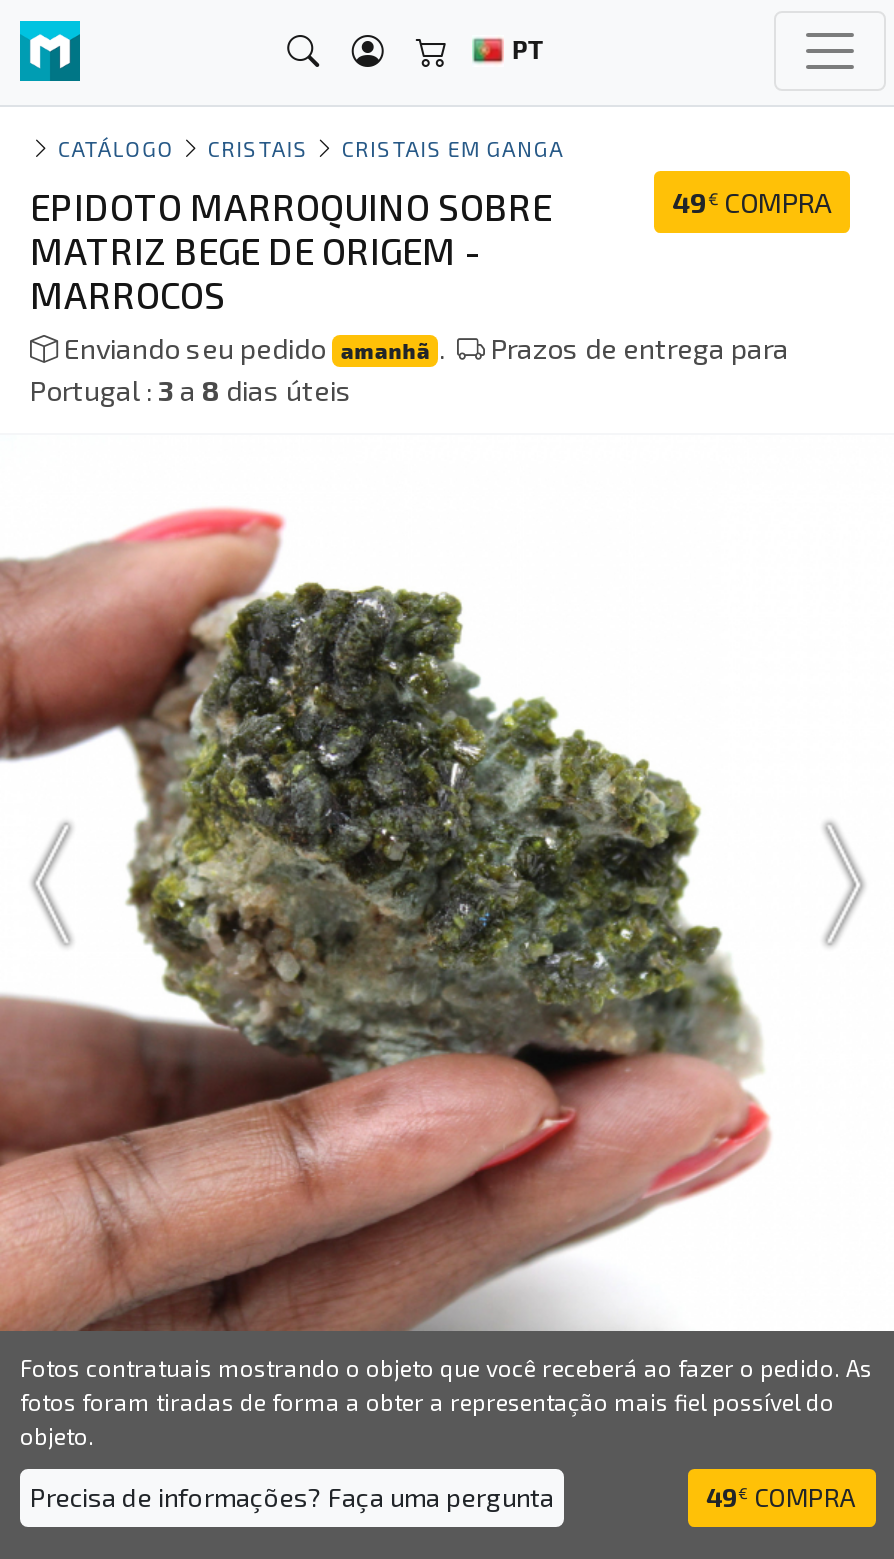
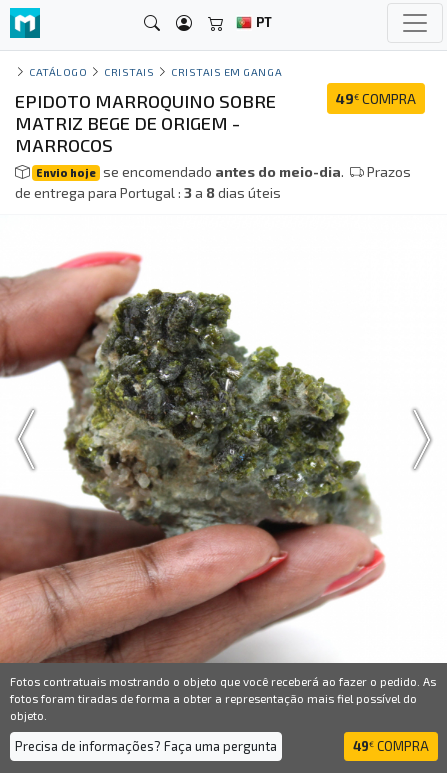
- Enviando seu pedido amanhã .
- Prazos de entrega para
- Portugal : 3 a 8 dias úteis
+ Envio hoje se encomendado antes do meio-dia.
+ Prazos
+ de entrega para Portugal : 3 a 8 dias úteis
